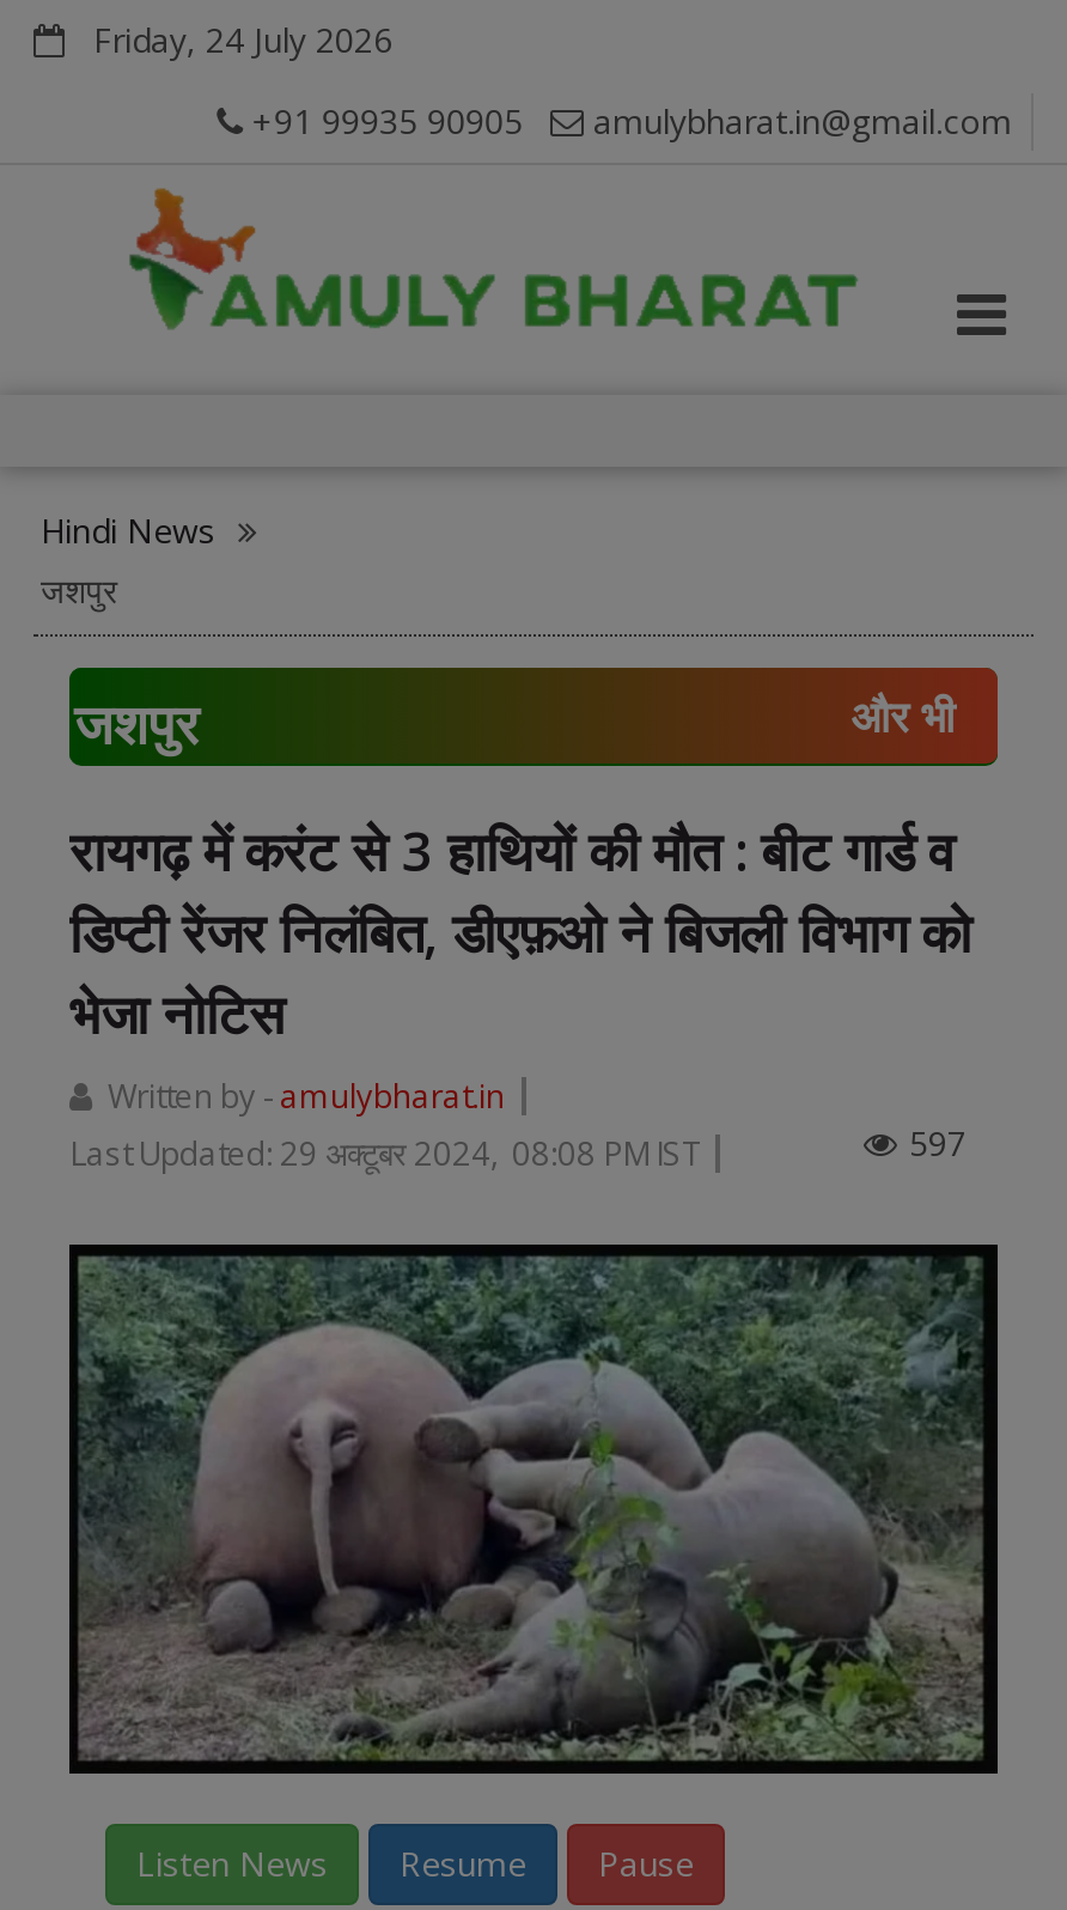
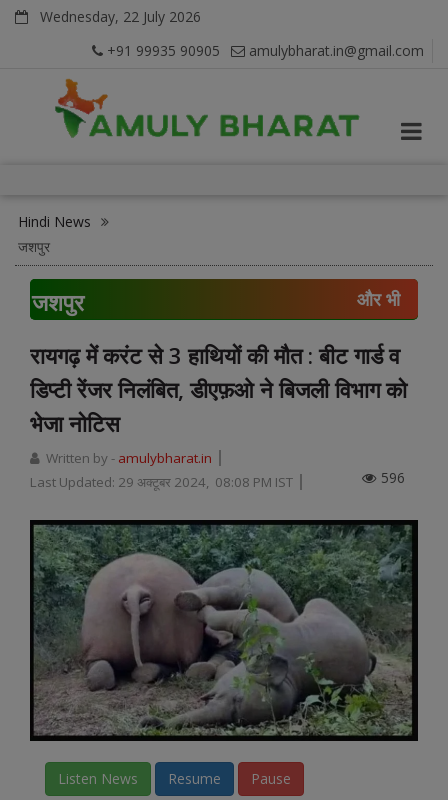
- Friday, 24 July 2026
+ Wednesday, 22 July 2026

- 597
+ 596
